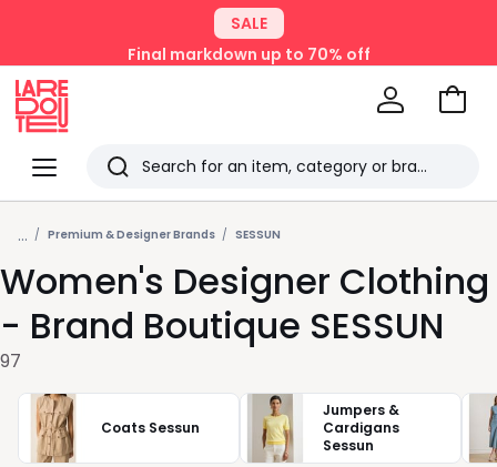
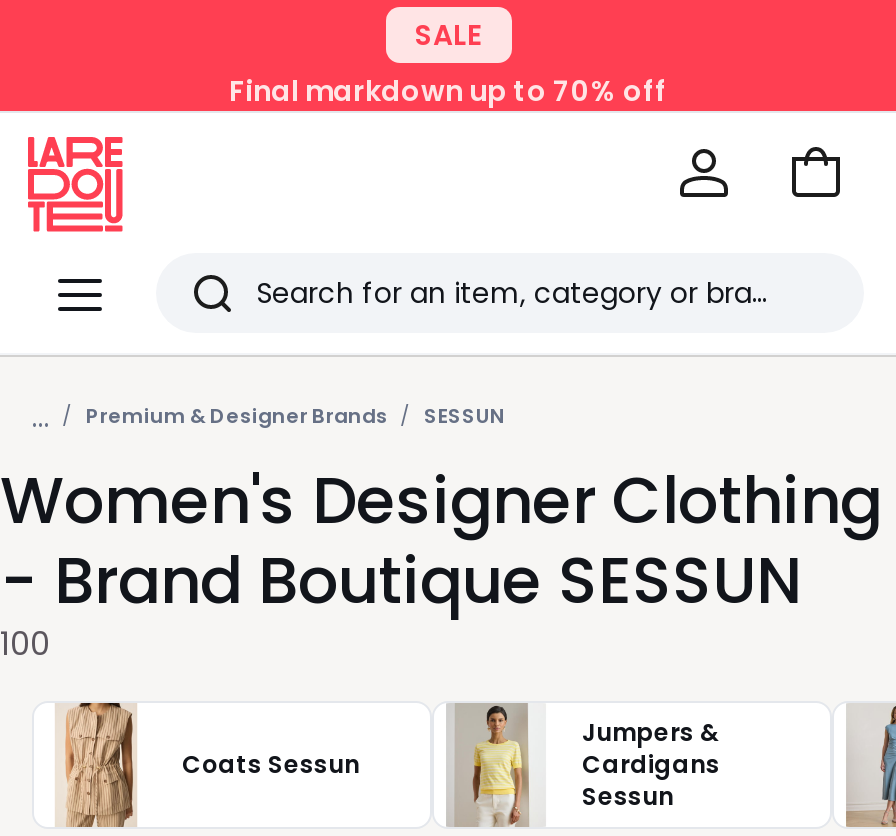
- 97
+ 100
